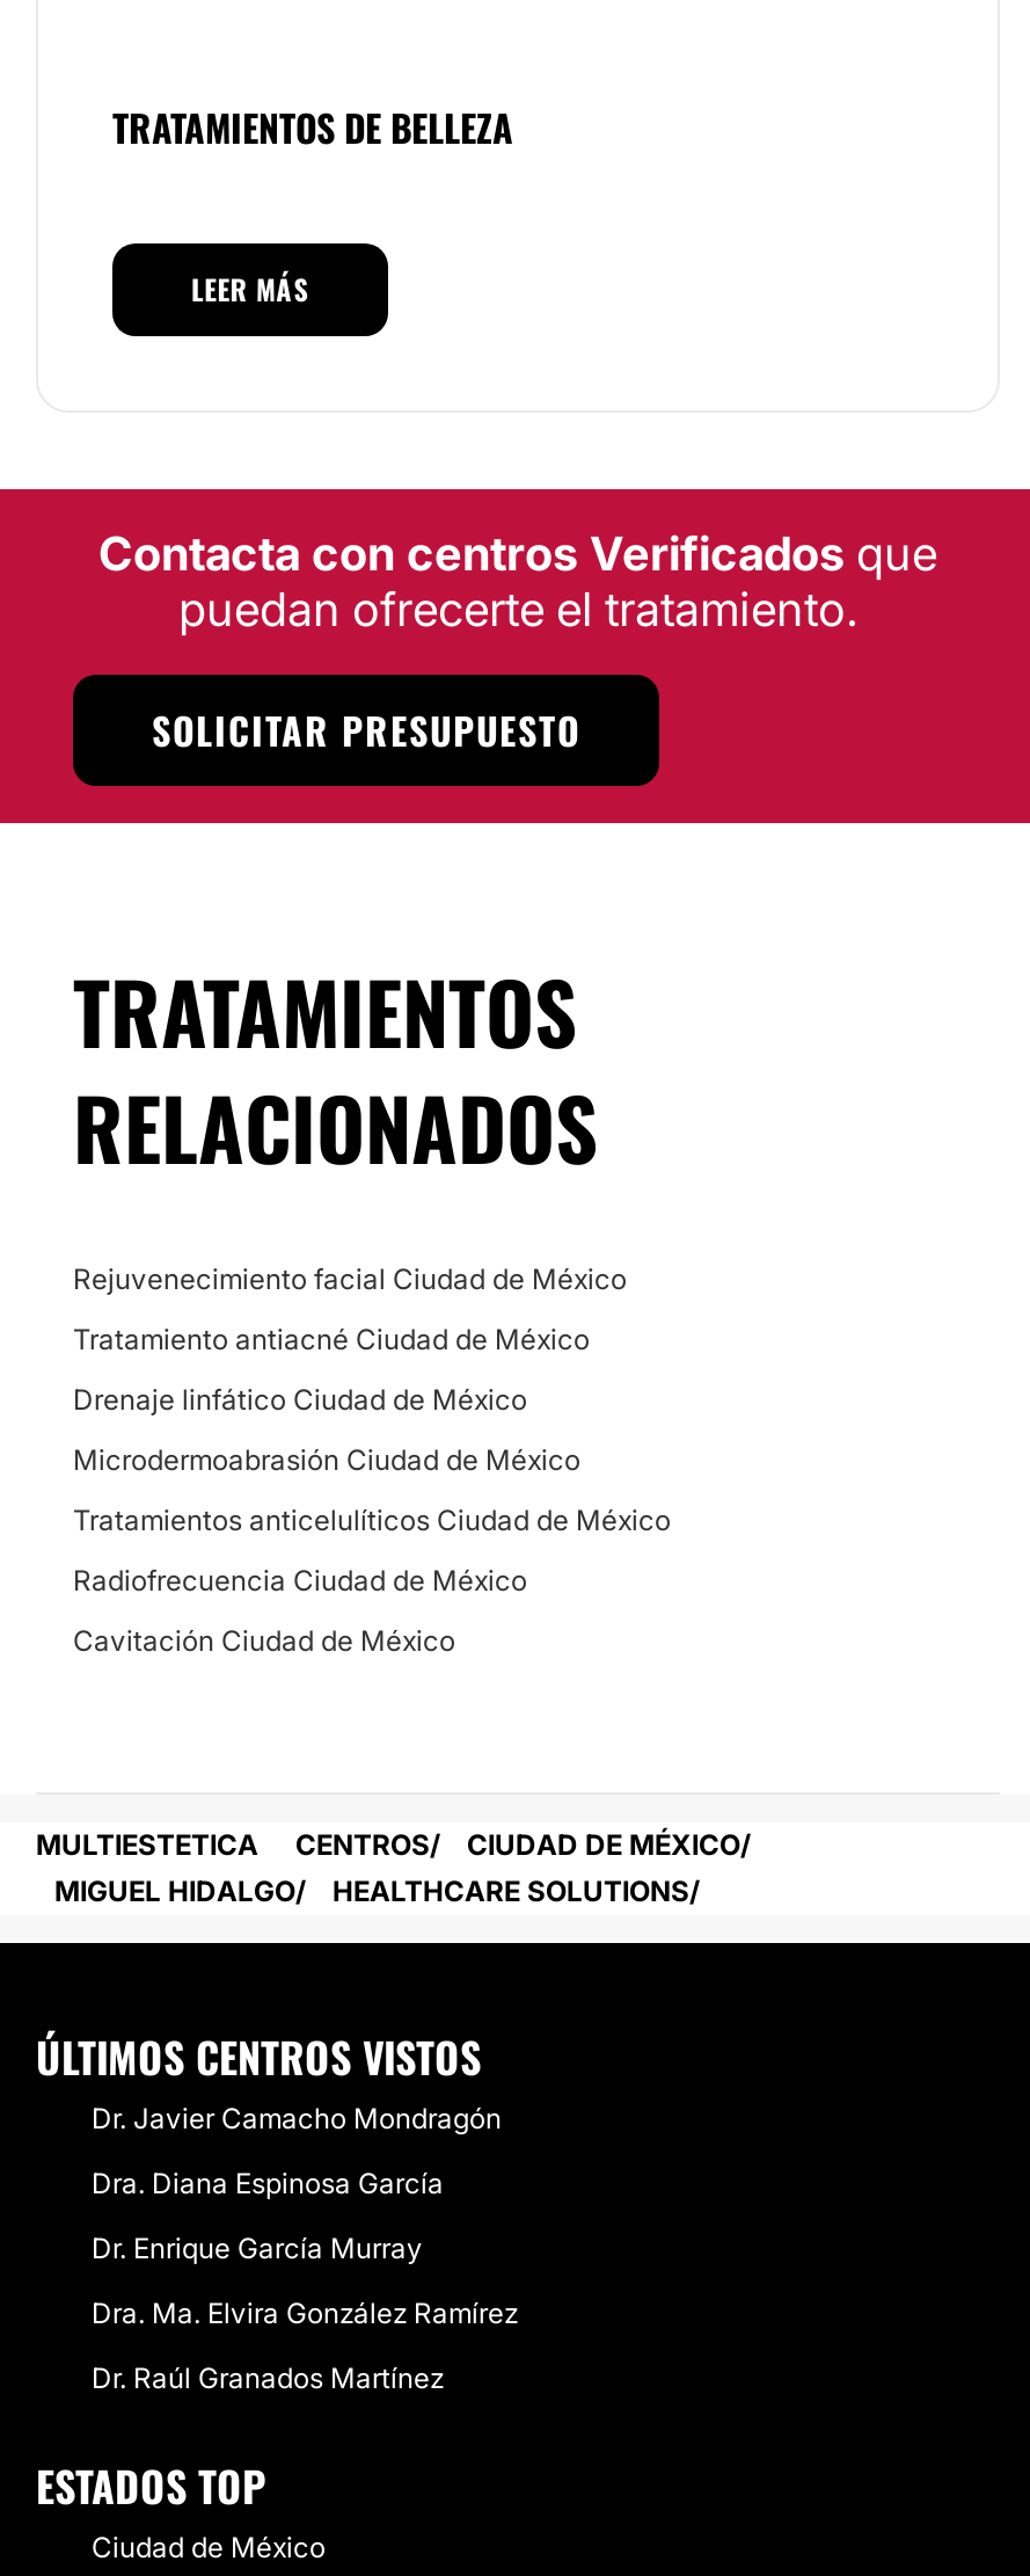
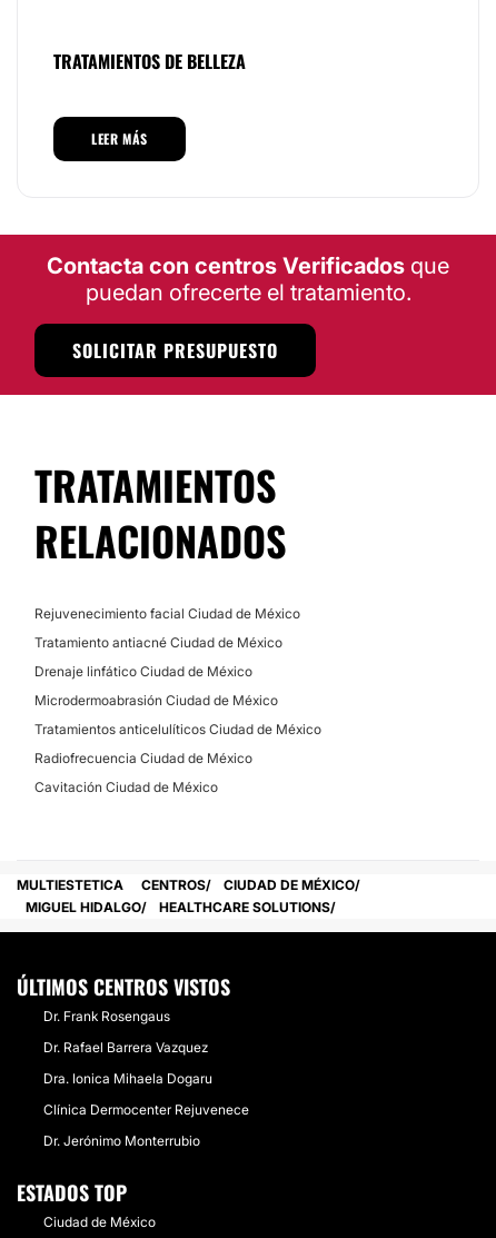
- Dr. Javier Camacho Mondragón
+ Dr. Frank Rosengaus

- Dra. Diana Espinosa García
+ Dr. Rafael Barrera Vazquez

- Dr. Enrique García Murray
+ Dra. Ionica Mihaela Dogaru

- Dra. Ma. Elvira González Ramírez
+ Clínica Dermocenter Rejuvenece

- Dr. Raúl Granados Martínez
+ Dr. Jerónimo Monterrubio
